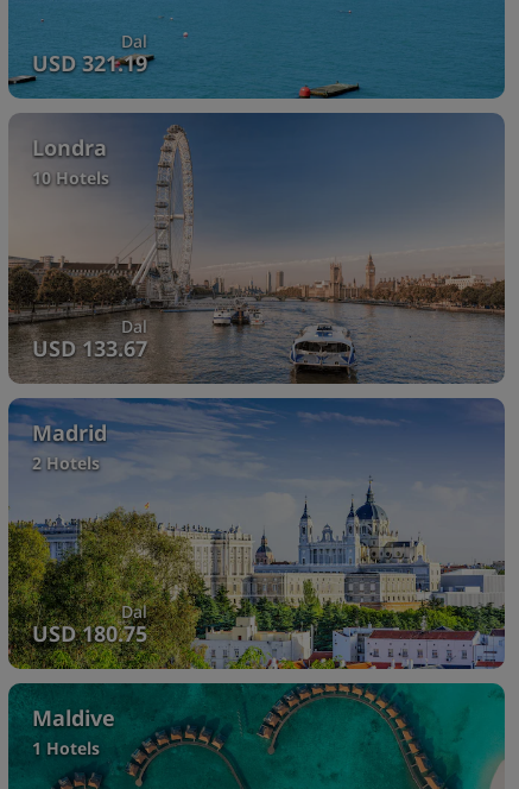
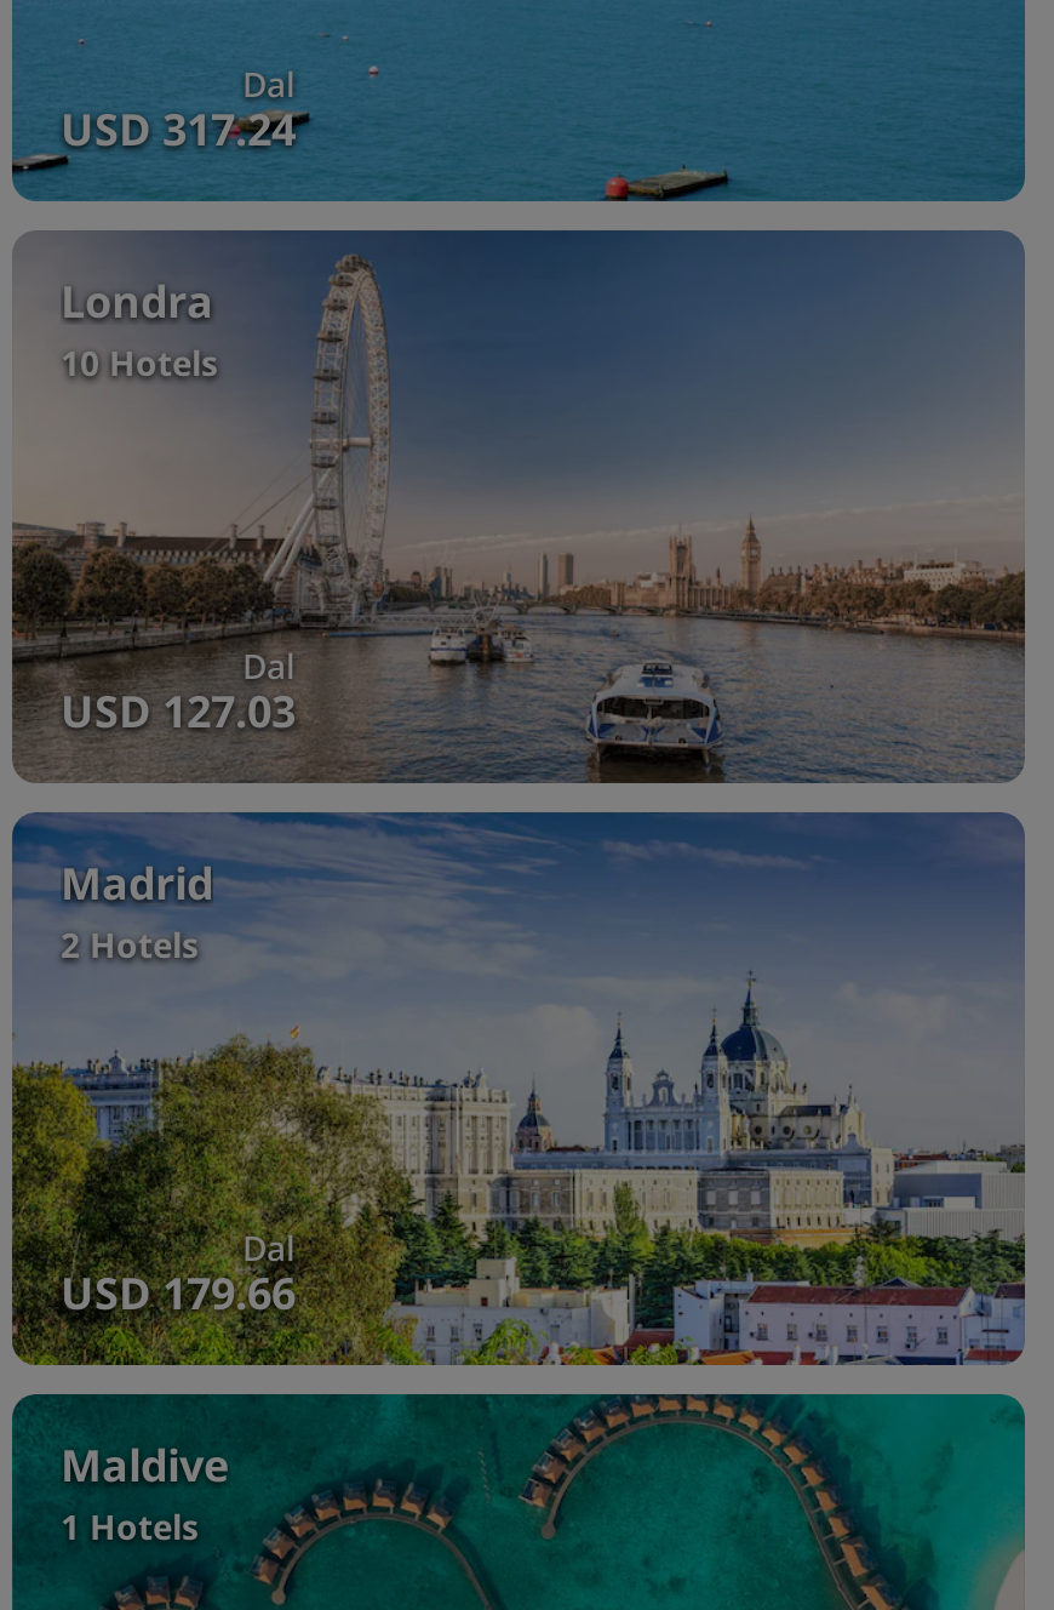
- USD 321.19
+ USD 317.24

- USD 133.67
+ USD 127.03

- USD 180.75
+ USD 179.66
